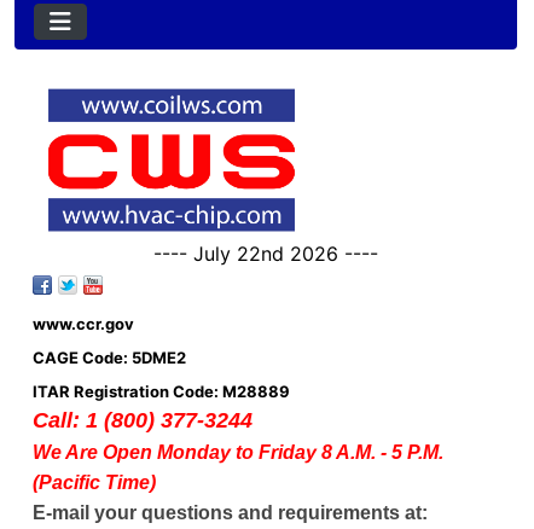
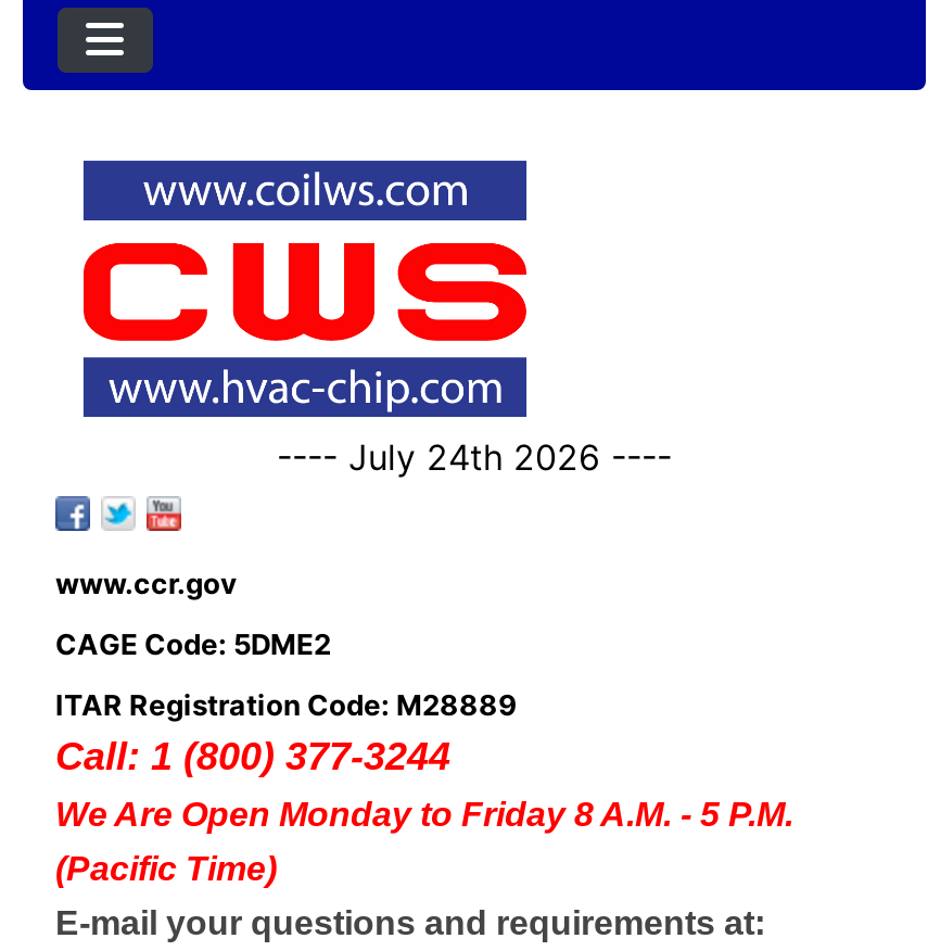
- ---- July 22nd 2026 ----
+ ---- July 24th 2026 ----
